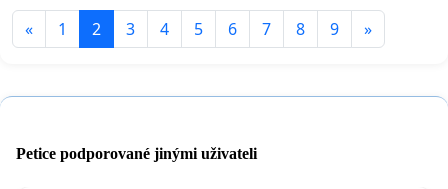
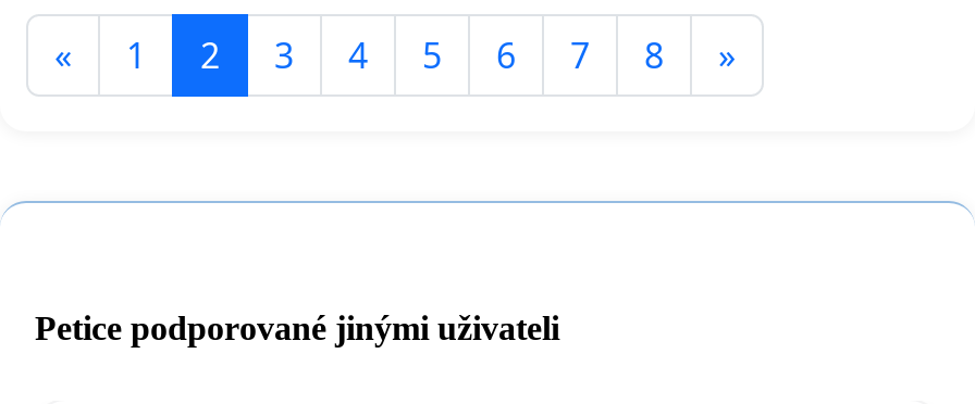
- 9
